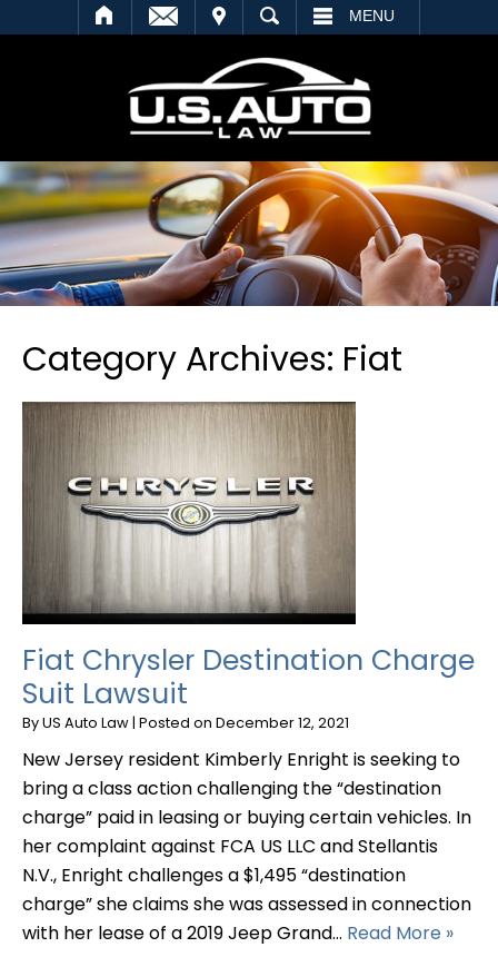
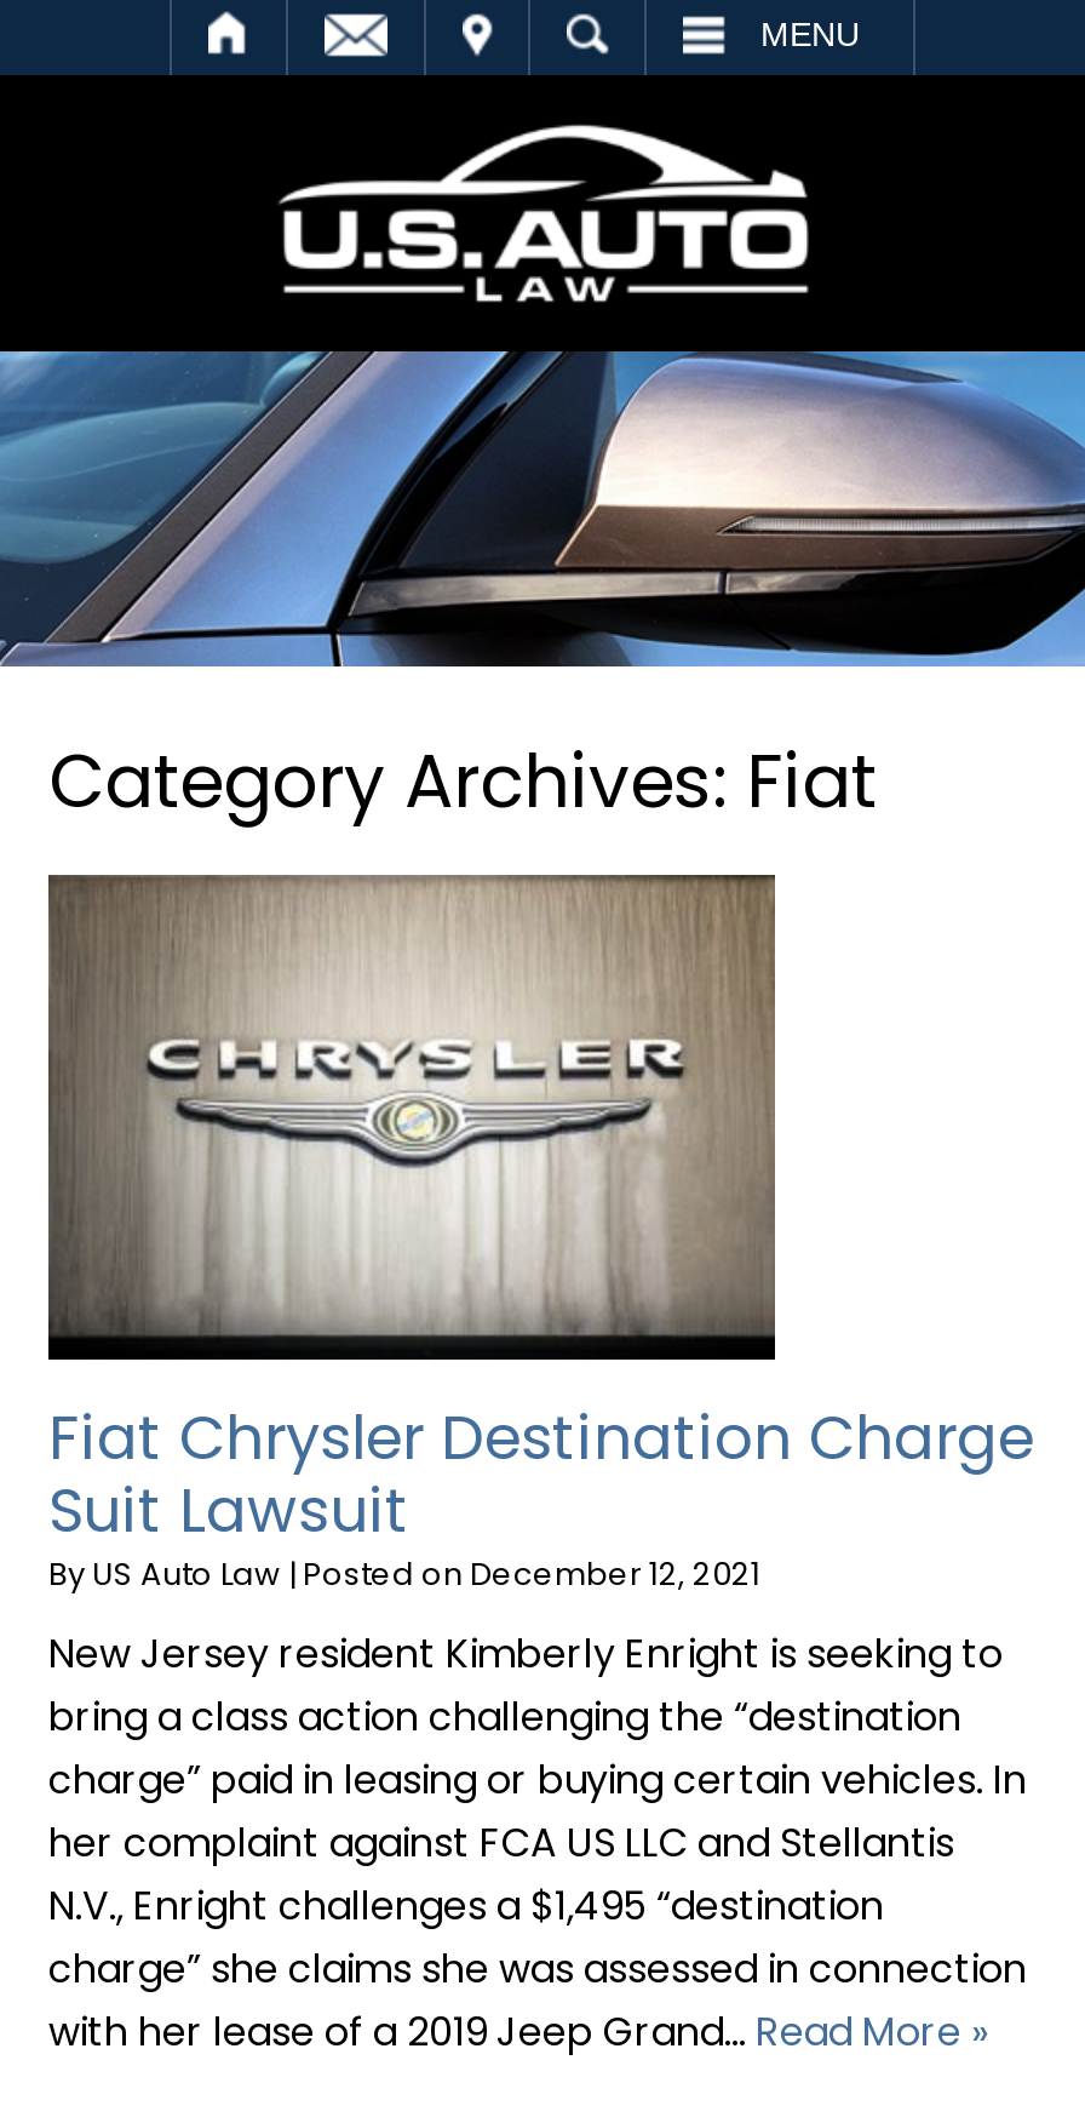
- [image]
+ [image]
